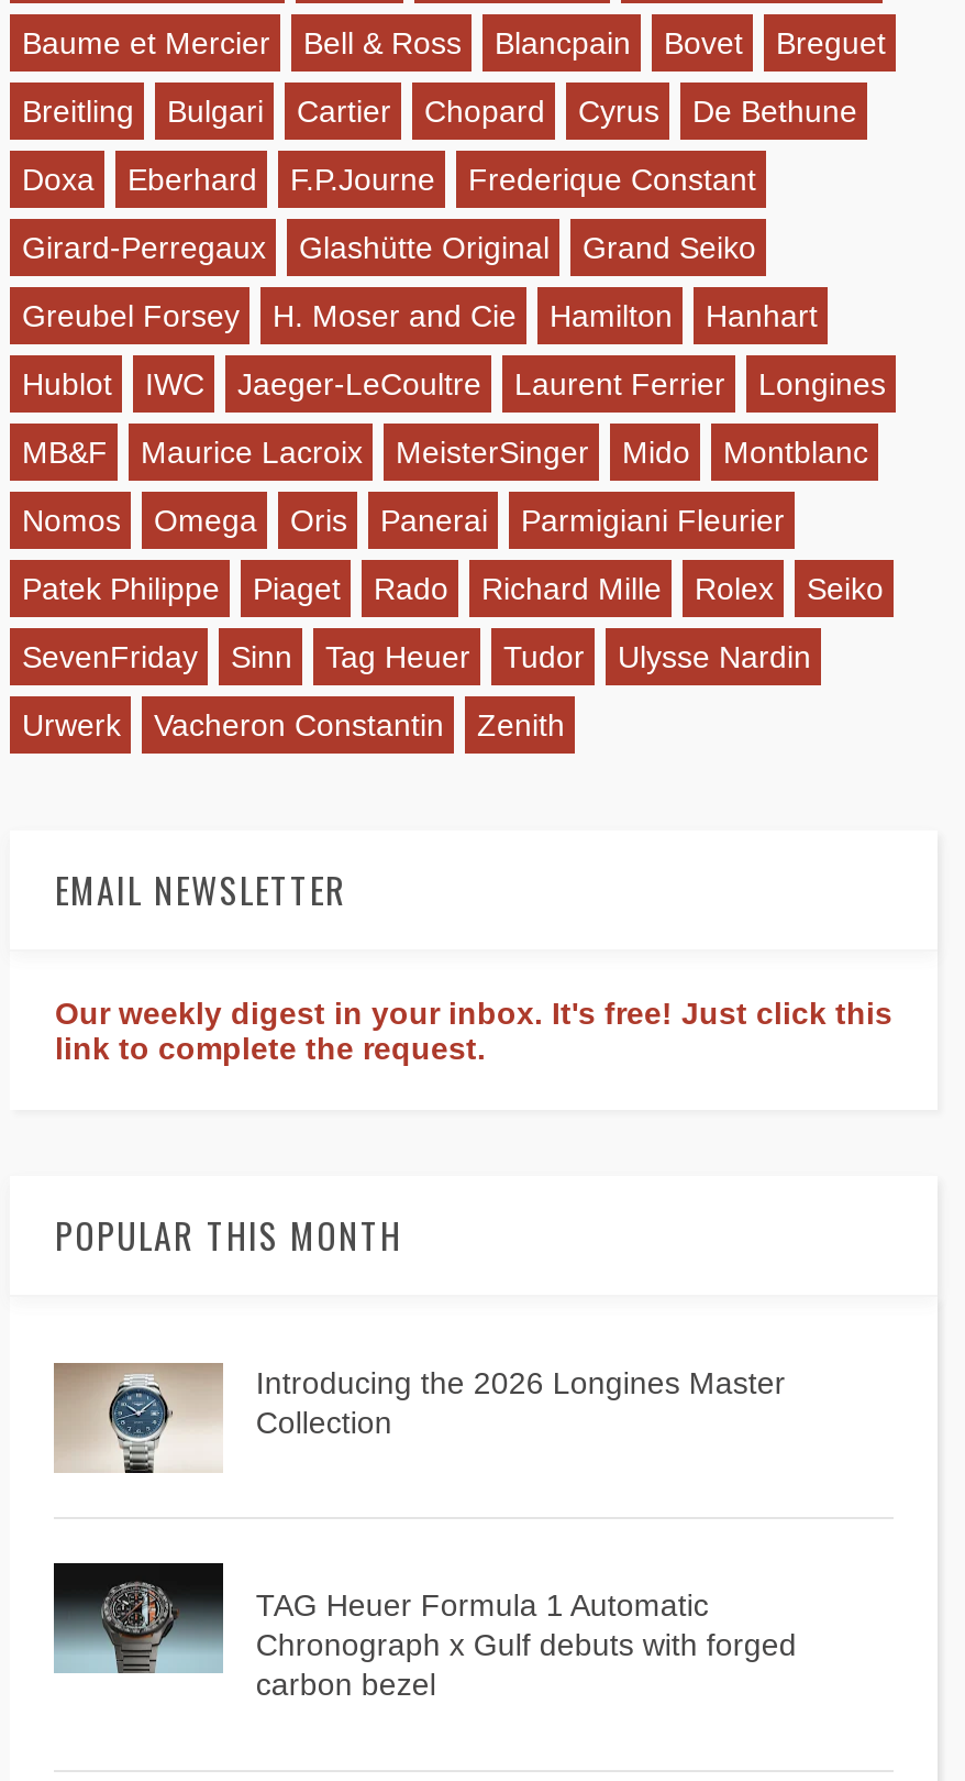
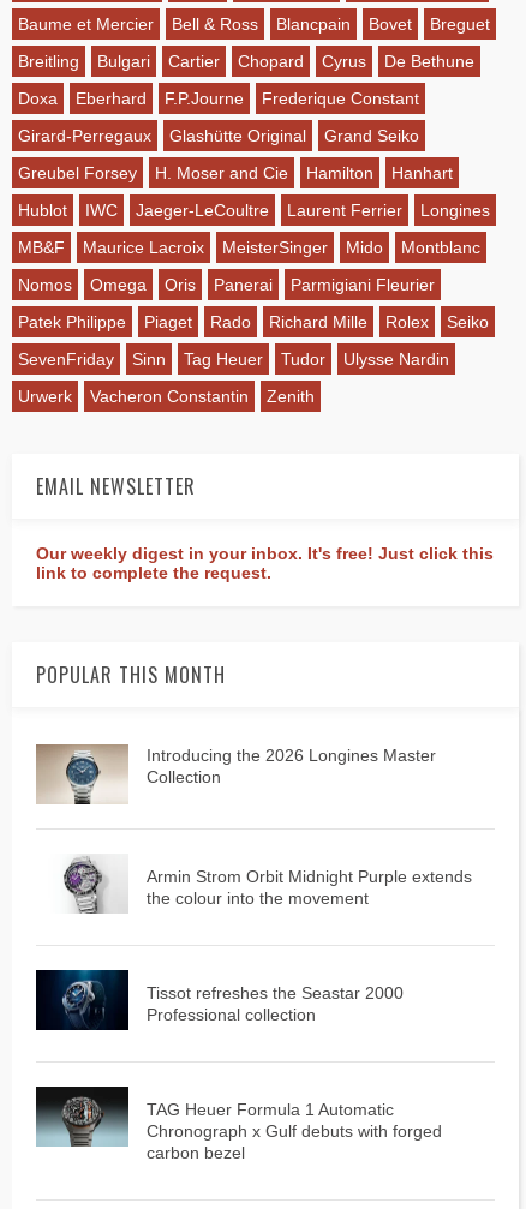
+ [image]
+ Tissot refreshes the Seastar 2000
+ Professional collection

+ [image]
+ Armin Strom Orbit Midnight Purple extends
+ the colour into the movement
